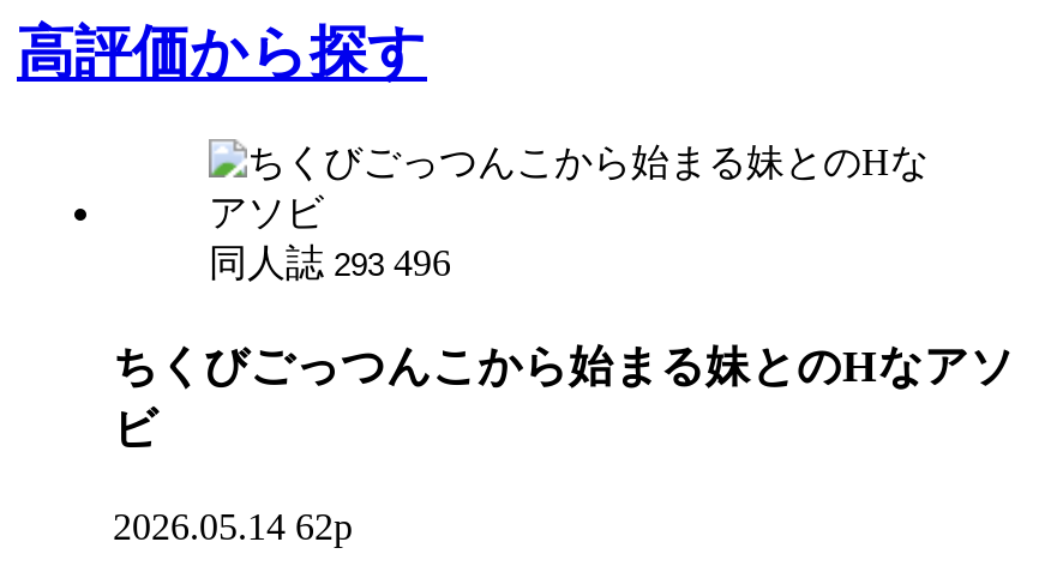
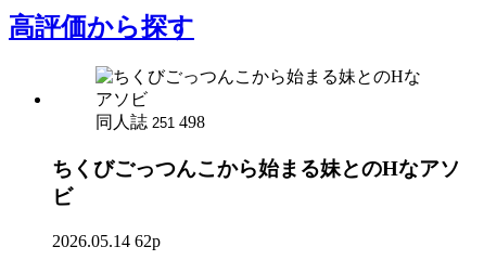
- 同人誌 293 496
+ 同人誌 251 498
